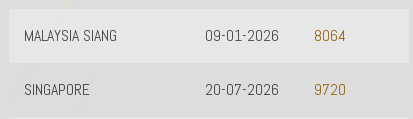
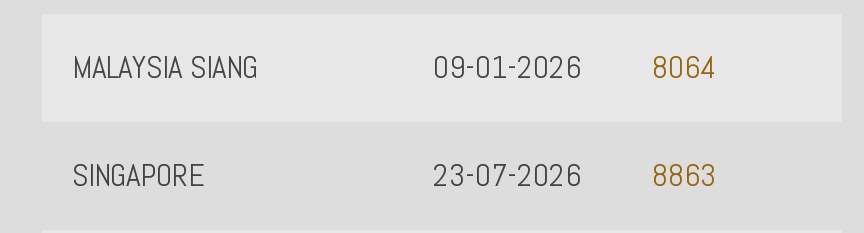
- 20-07-2026
+ 23-07-2026

- 9720
+ 8863
